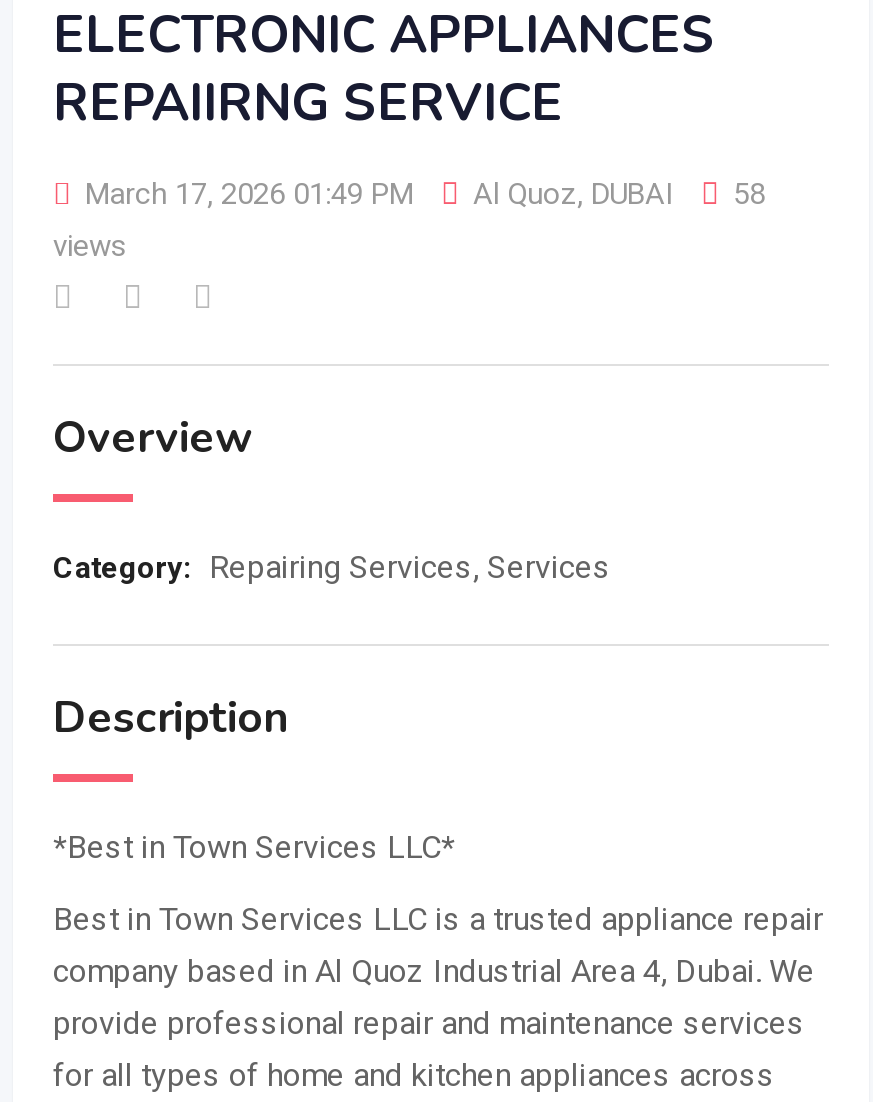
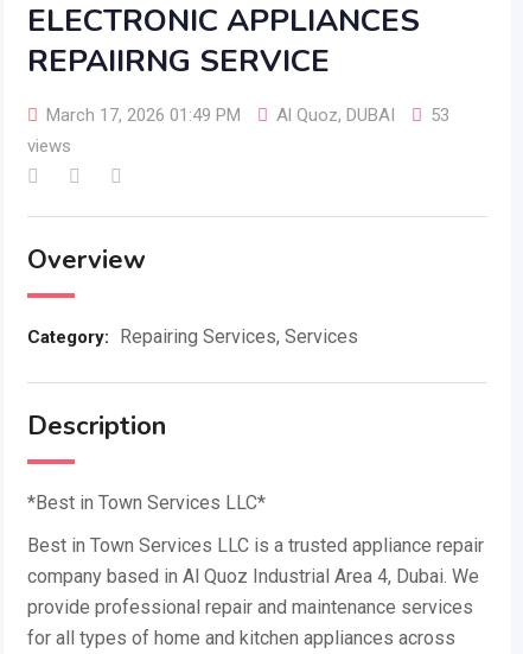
- March 17, 2026 01:49 PM Al Quoz, DUBAI 58
+ March 17, 2026 01:49 PM Al Quoz, DUBAI 53
